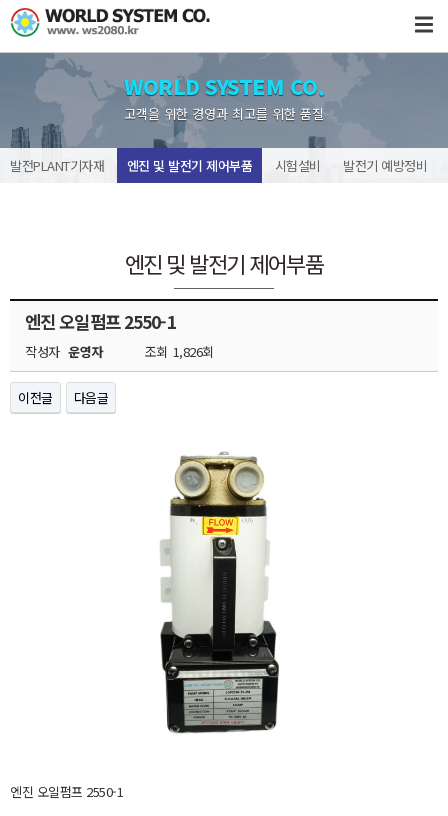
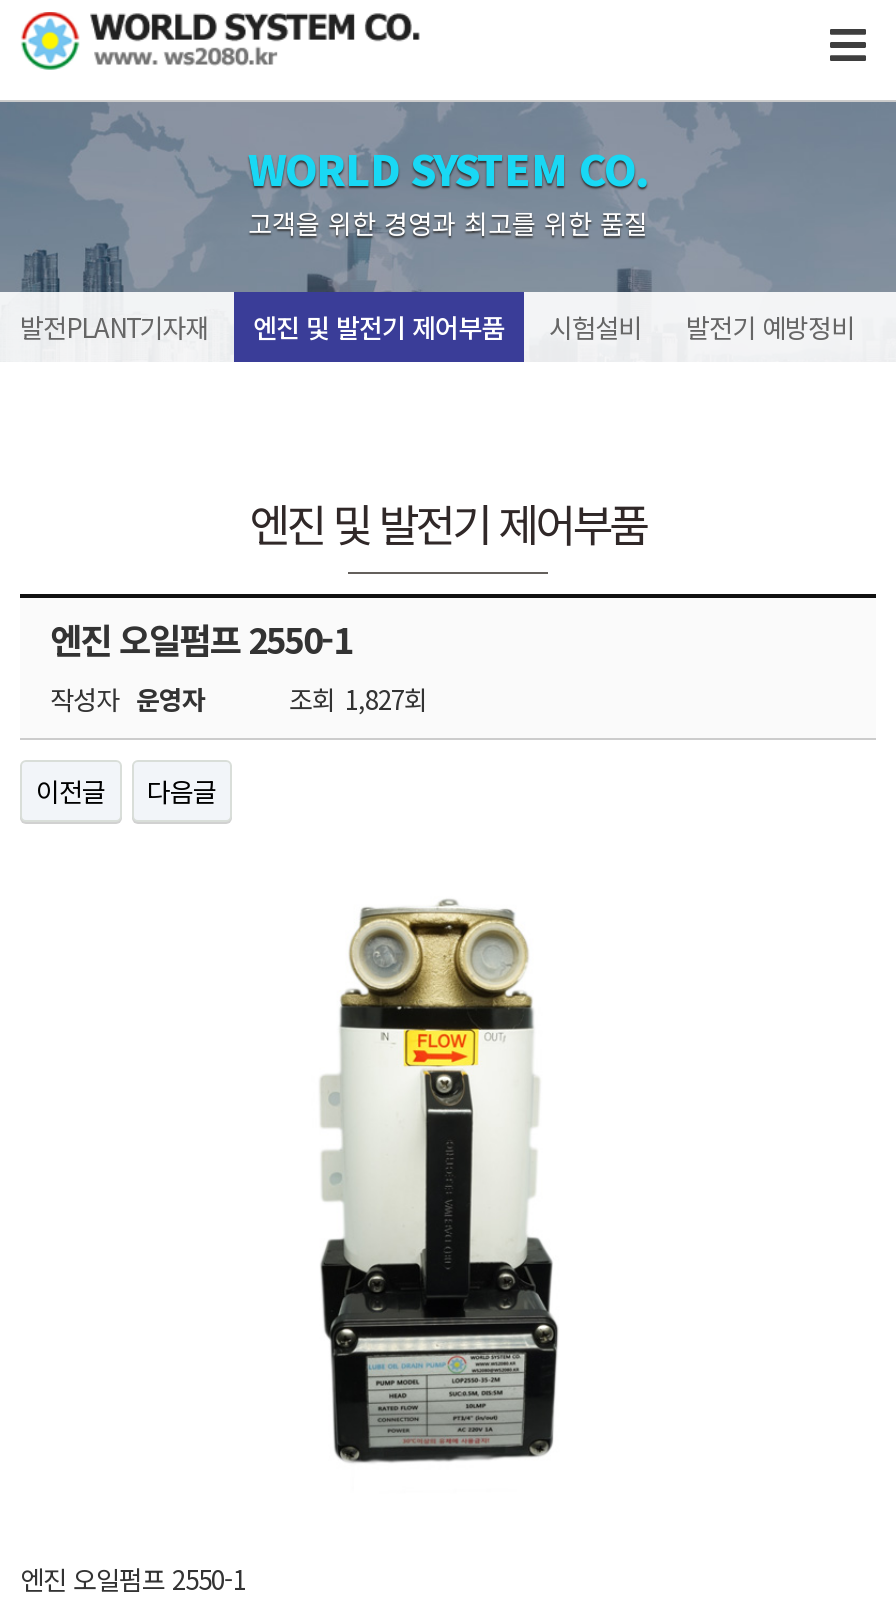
- 조회 1,826회
+ 조회 1,827회
